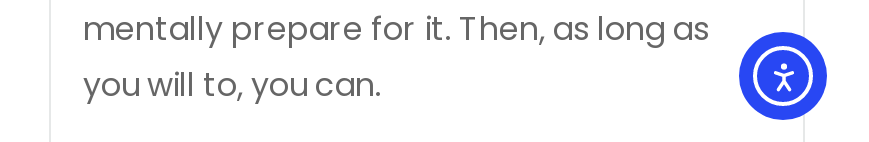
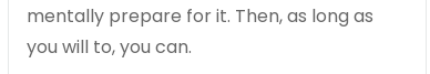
- [image]
